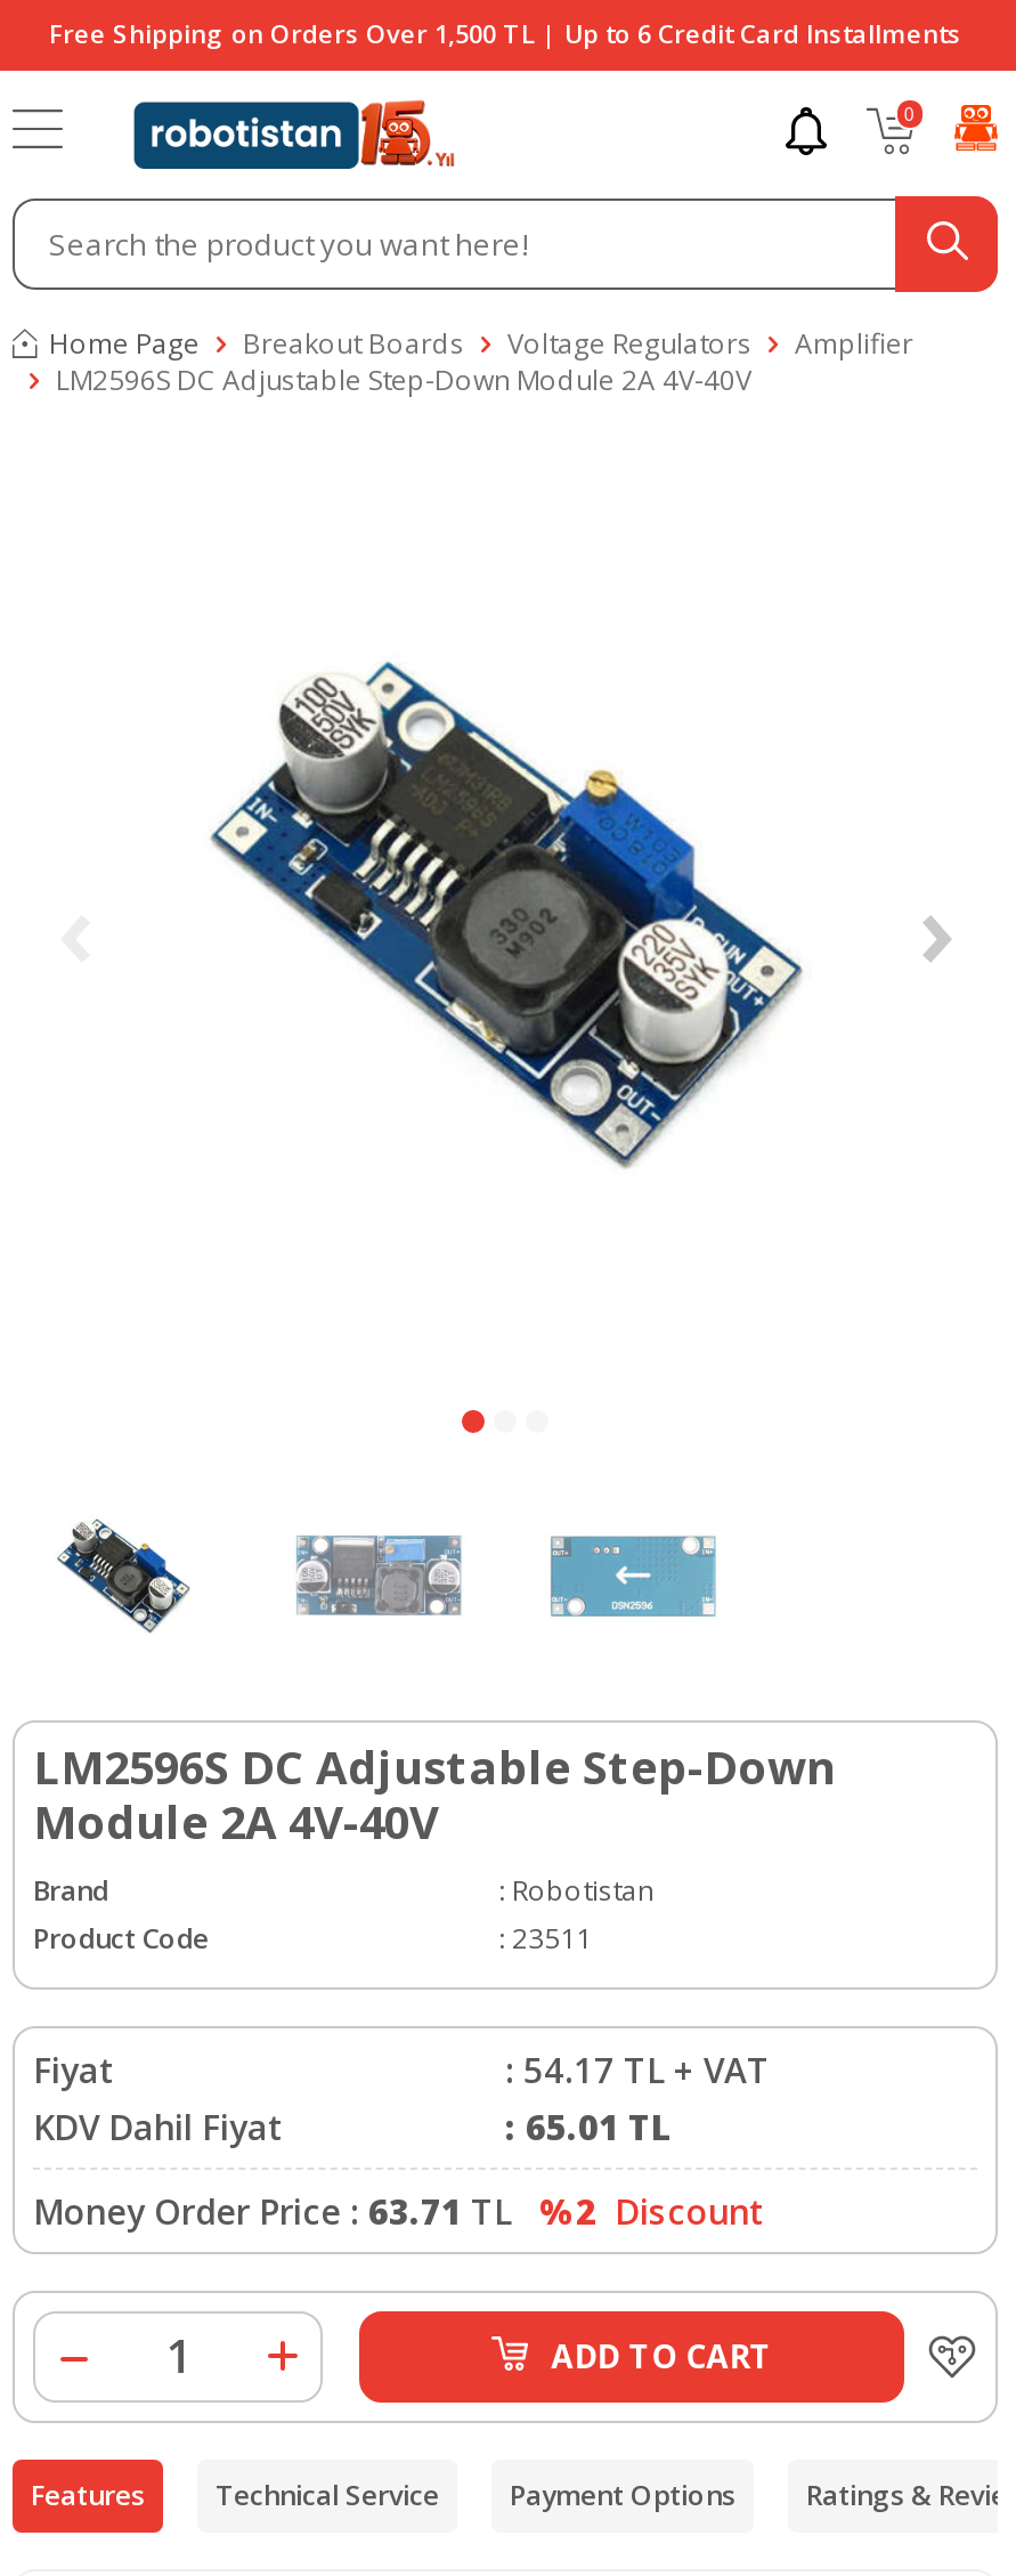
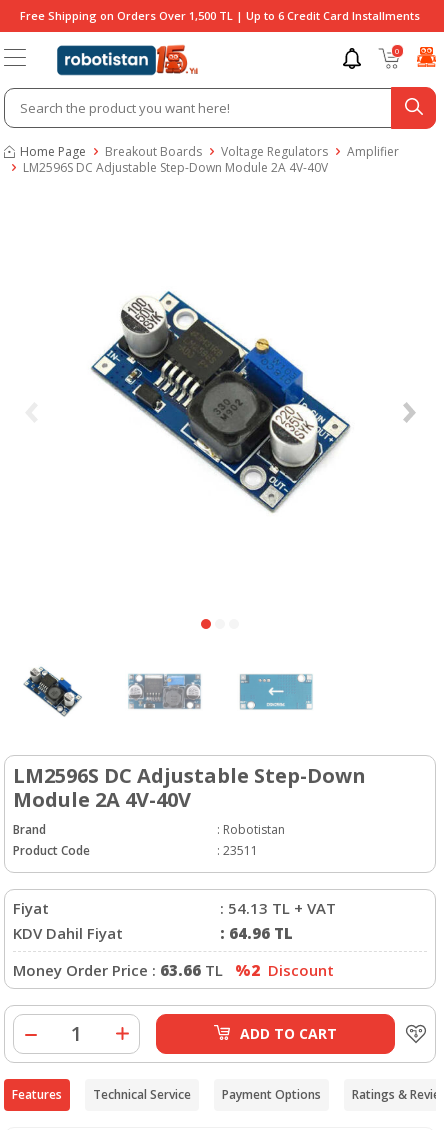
- : 54.17 TL + VAT
+ : 54.13 TL + VAT

- : 65.01 TL
+ : 64.96 TL

- Money Order Price : 63.71 TL %2 Discount
+ Money Order Price : 63.66 TL %2 Discount
